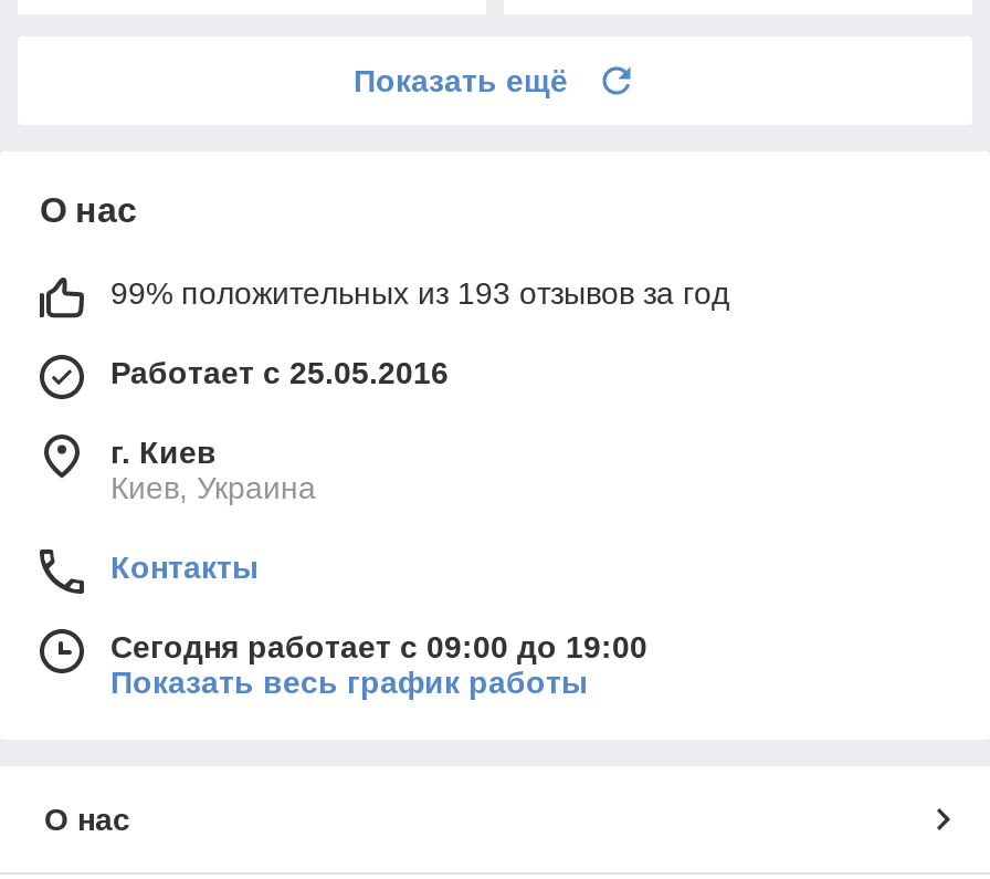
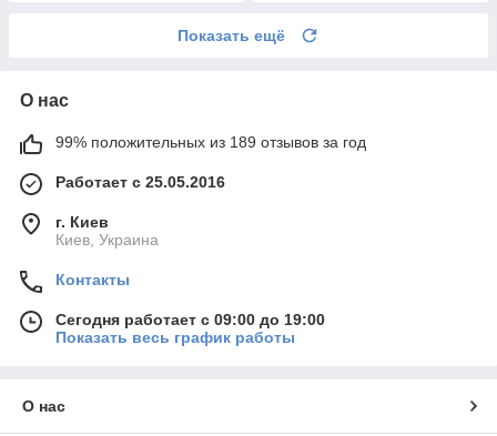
- 99% положительных из 193 отзывов за год
+ 99% положительных из 189 отзывов за год
